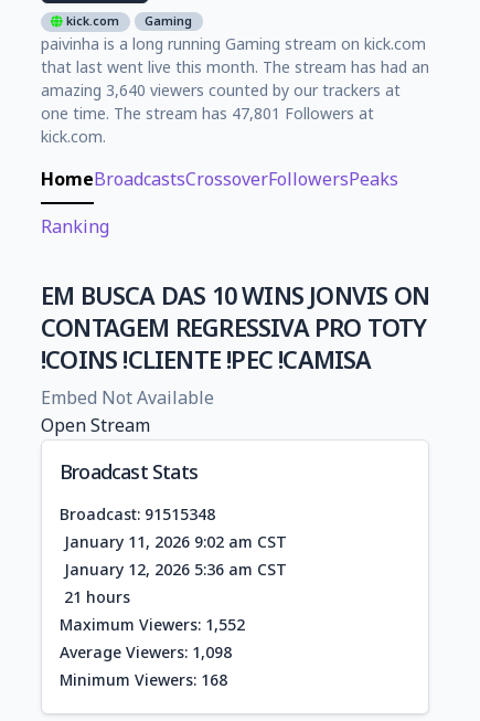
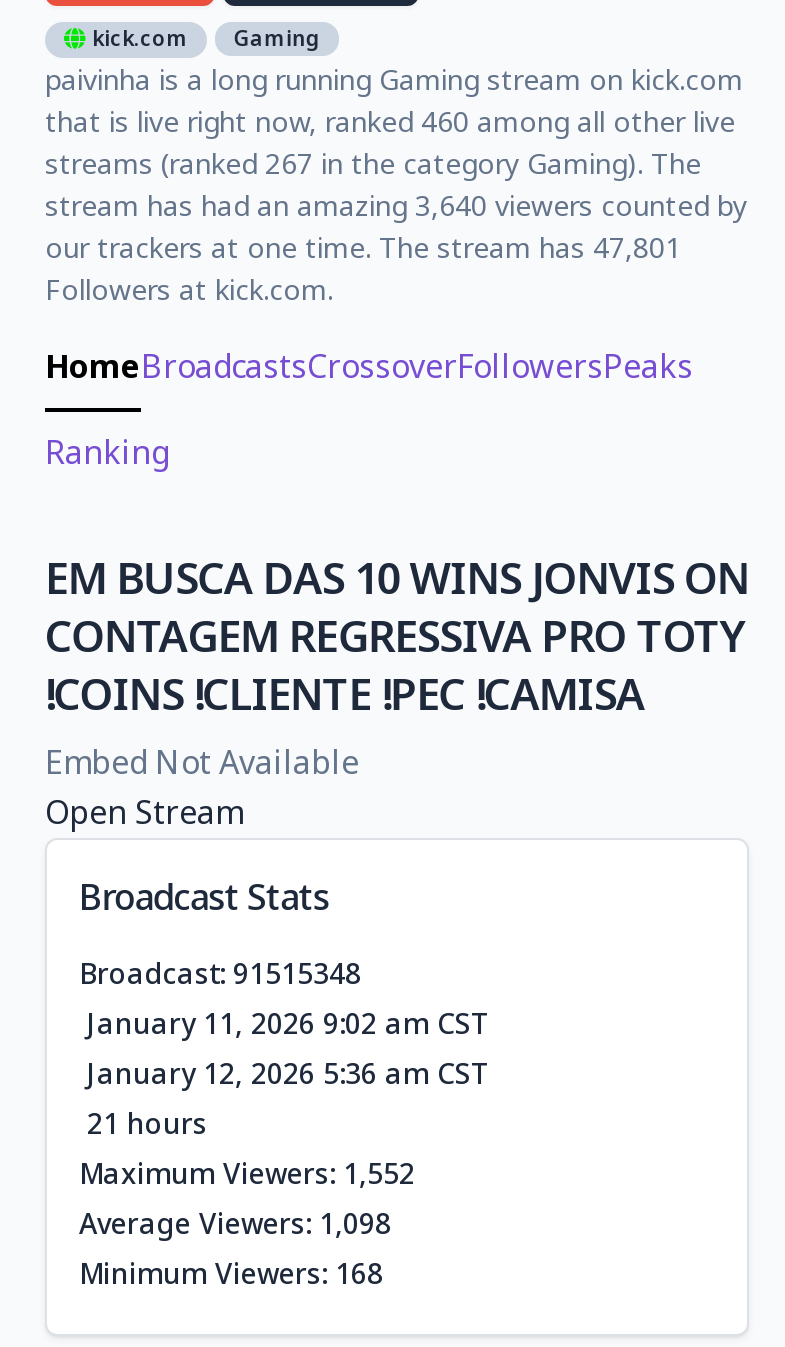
- that last went live this month. The stream has had an
- amazing 3,640 viewers counted by our trackers at
- one time. The stream has 47,801 Followers at
- kick.com.
+ that is live right now, ranked 460 among all other live
+ streams (ranked 267 in the category Gaming). The
+ stream has had an amazing 3,640 viewers counted by
+ our trackers at one time. The stream has 47,801
+ Followers at kick.com.
